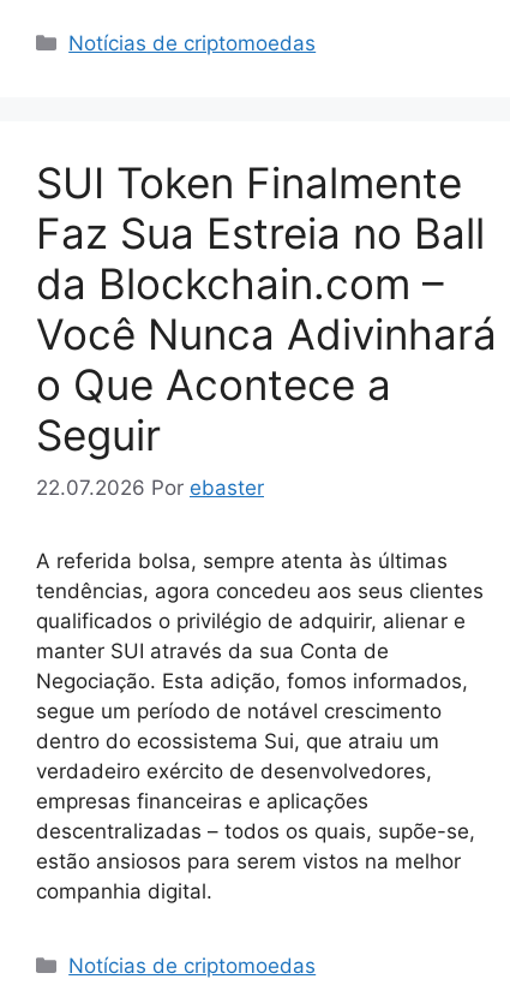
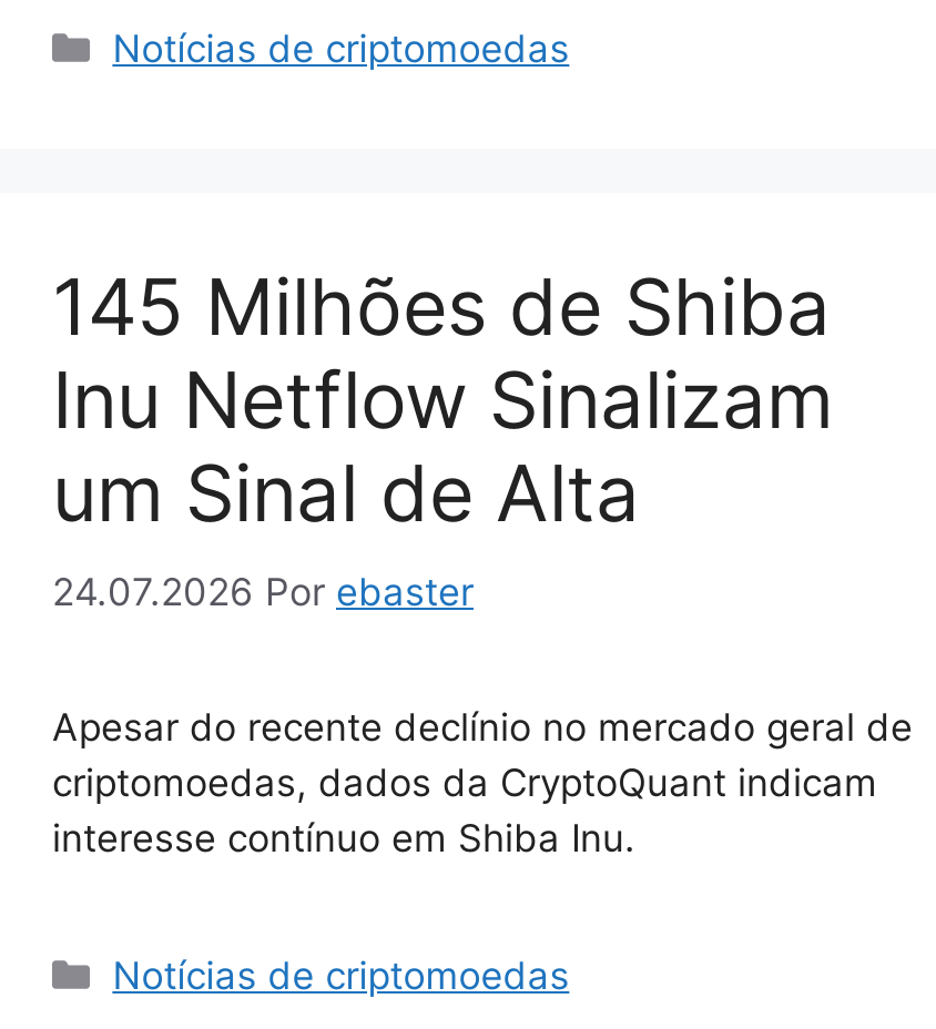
- SUI Token Finalmente
- Faz Sua Estreia no Ball
- da Blockchain.com –
- Você Nunca Adivinhará
- o Que Acontece a
- Seguir
- 22.07.2026 Por ebaster
+ 145 Milhões de Shiba
+ Inu Netflow Sinalizam
+ um Sinal de Alta
+ 24.07.2026 Por ebaster

- A referida bolsa, sempre atenta às últimas
- tendências, agora concedeu aos seus clientes
- qualificados o privilégio de adquirir, alienar e
- manter SUI através da sua Conta de
- Negociação. Esta adição, fomos informados,
- segue um período de notável crescimento
- dentro do ecossistema Sui, que atraiu um
- verdadeiro exército de desenvolvedores,
- empresas financeiras e aplicações
- descentralizadas – todos os quais, supõe-se,
- estão ansiosos para serem vistos na melhor
- companhia digital.
+ Apesar do recente declínio no mercado geral de
+ criptomoedas, dados da CryptoQuant indicam
+ interesse contínuo em Shiba Inu.
